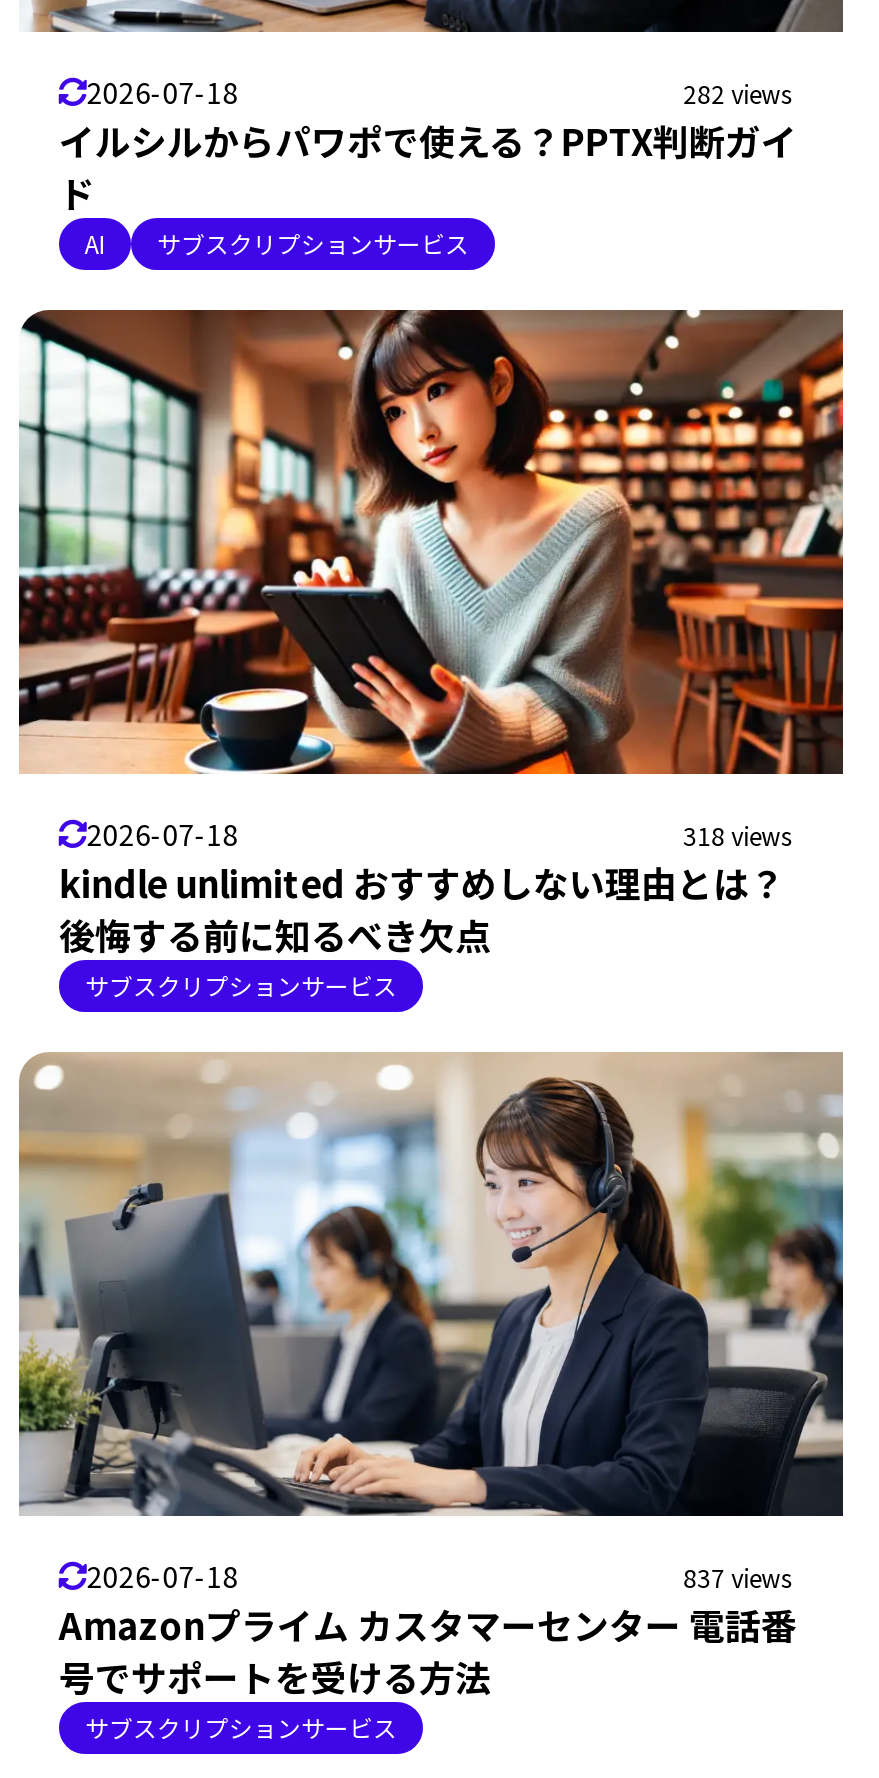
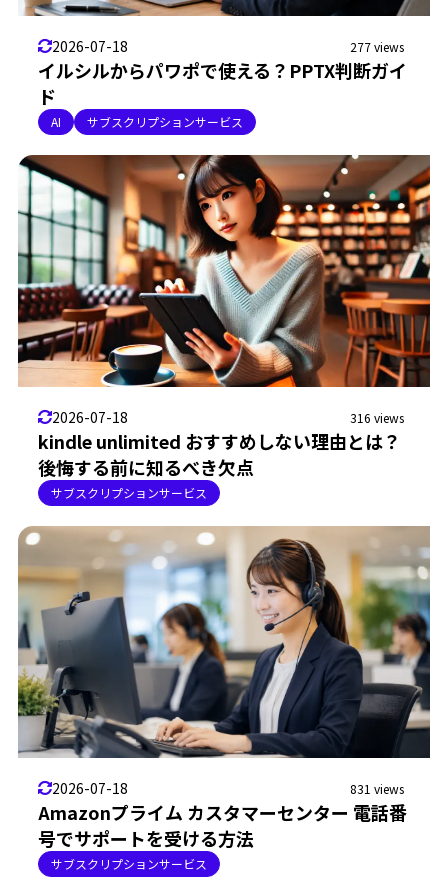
- 282 views
+ 277 views

- 318 views
+ 316 views

- 837 views
+ 831 views
